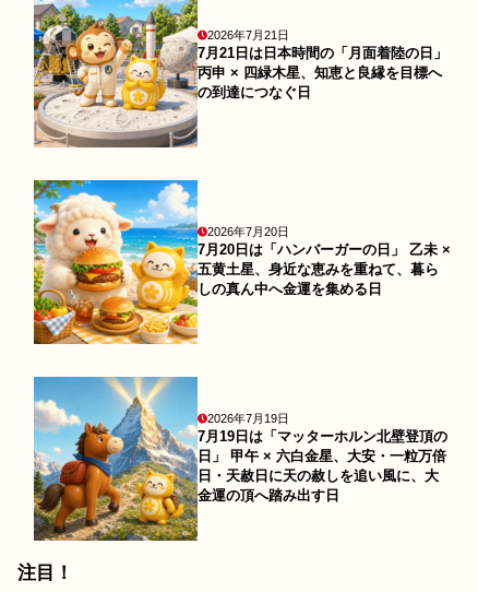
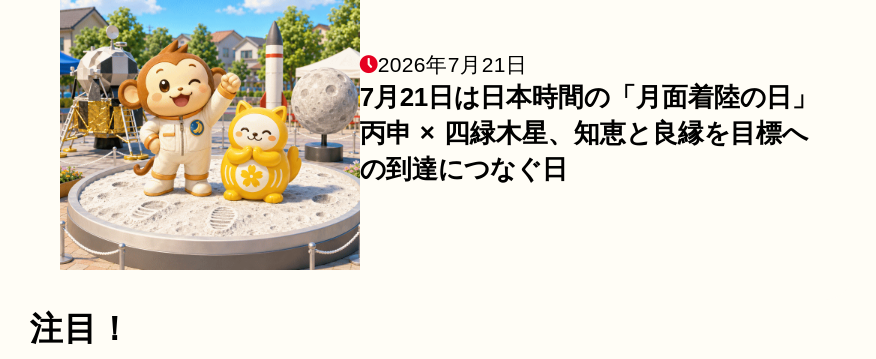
- [image]
- 2026年7月20日
- 7月20日は「ハンバーガーの日」 乙未 ×
- 五黄土星、身近な恵みを重ねて、暮ら
- しの真ん中へ金運を集める日

- [image]
- 2026年7月19日
- 7月19日は「マッターホルン北壁登頂の
- 日」 甲午 × 六白金星、大安・一粒万倍
- 日・天赦日に天の赦しを追い風に、大
- 金運の頂へ踏み出す日
